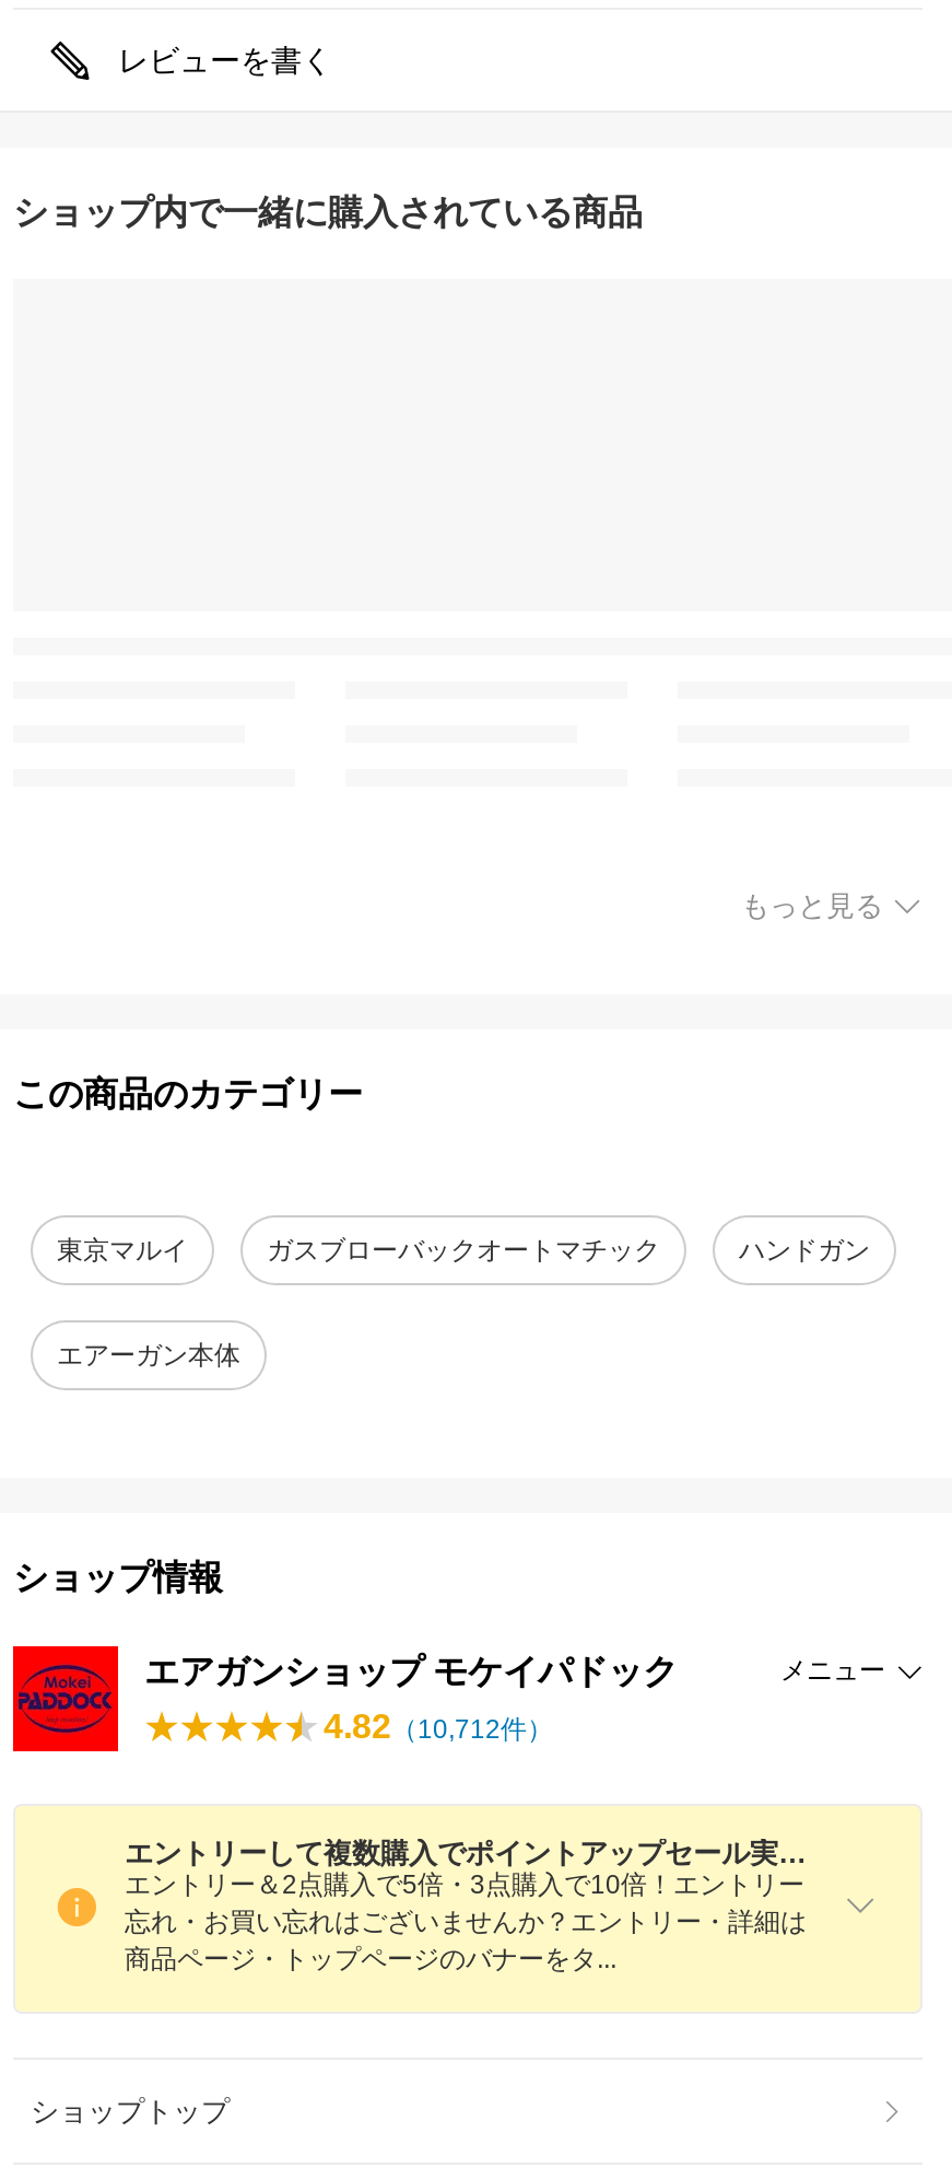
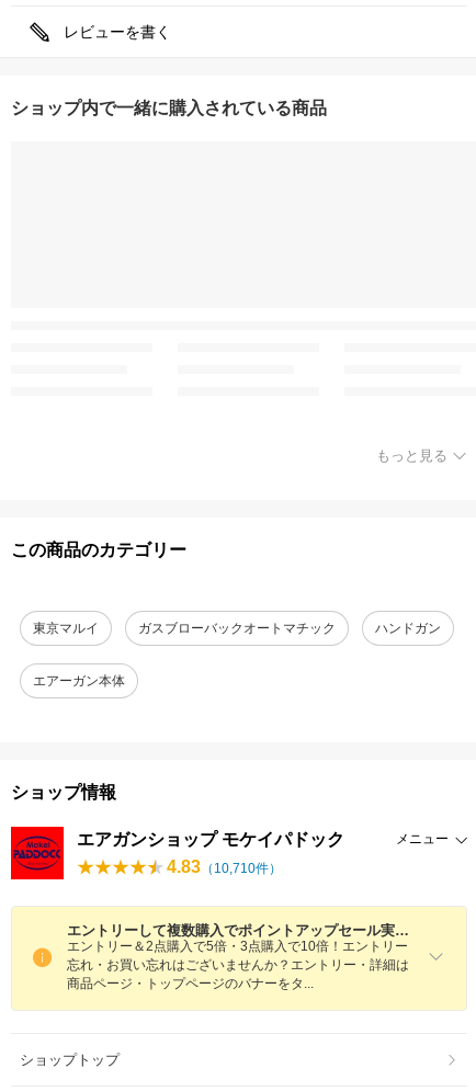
- 4.82（10,712件）
+ 4.83（10,710件）
